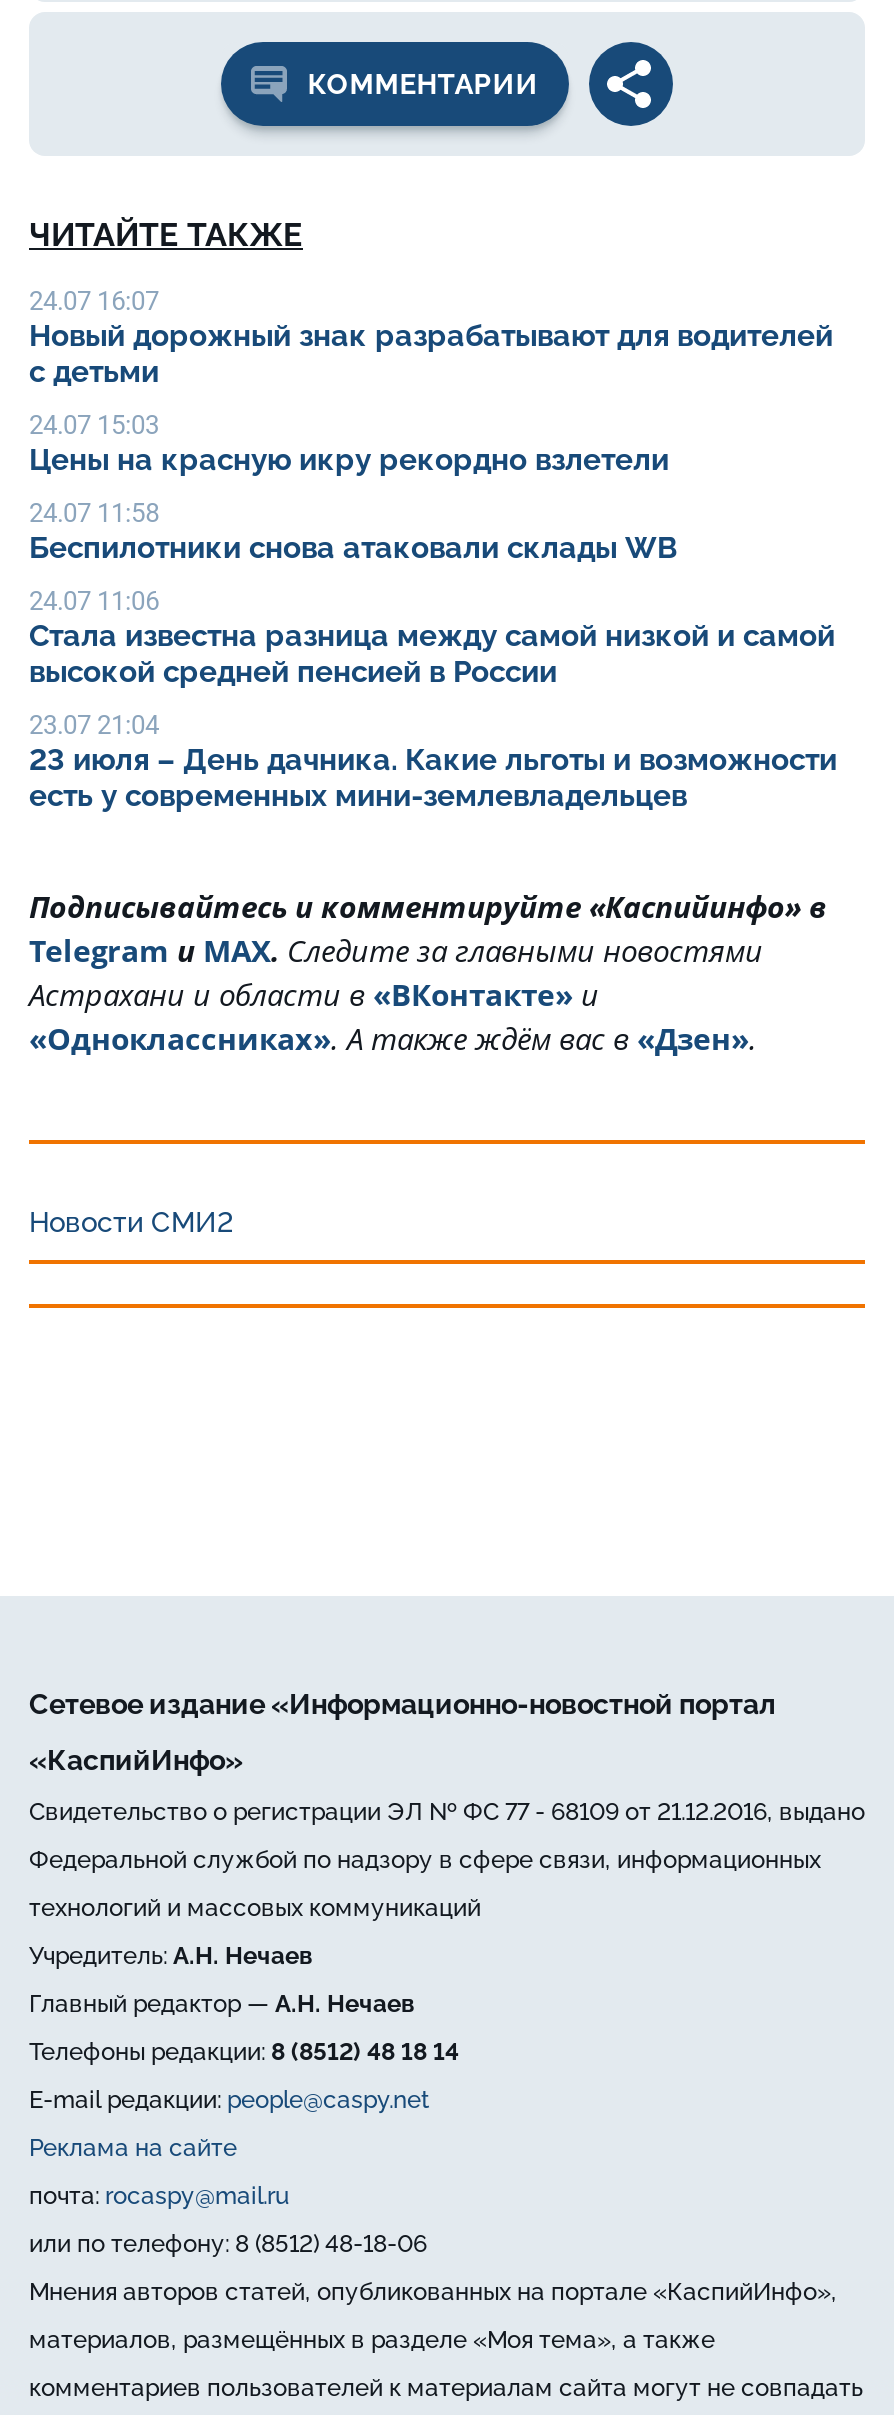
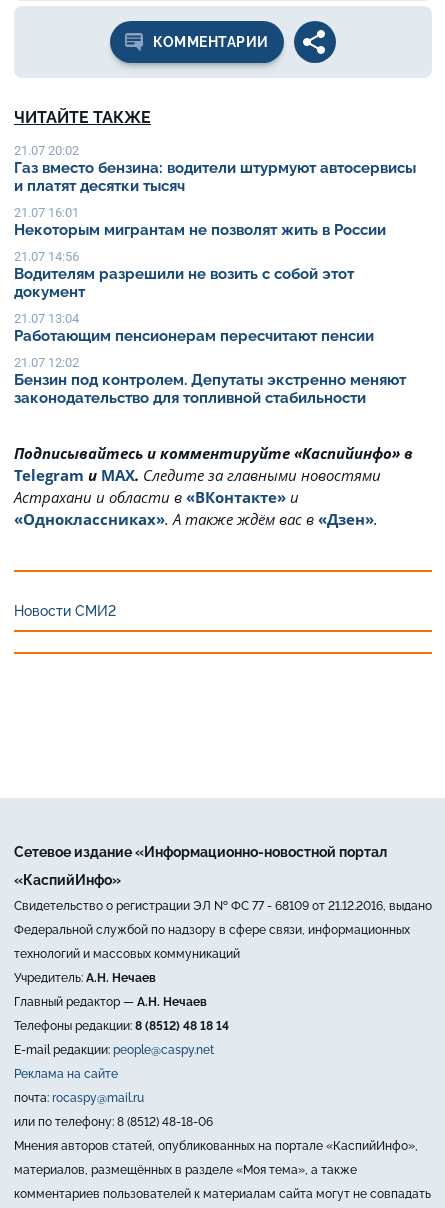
- 24.07 16:07
- Новый дорожный знак разрабатывают для водителей
- с детьми
+ 21.07 20:02
+ Газ вместо бензина: водители штурмуют автосервисы
+ и платят десятки тысяч

- 24.07 15:03
- Цены на красную икру рекордно взлетели
+ 21.07 16:01
+ Некоторым мигрантам не позволят жить в России

- 24.07 11:58
- Беспилотники снова атаковали склады WB
+ 21.07 14:56
+ Водителям разрешили не возить с собой этот
+ документ

- 24.07 11:06
- Стала известна разница между самой низкой и самой
- высокой средней пенсией в России
+ 21.07 13:04
+ Работающим пенсионерам пересчитают пенсии

- 23.07 21:04
- 23 июля – День дачника. Какие льготы и возможности
- есть у современных мини-землевладельцев
+ 21.07 12:02
+ Бензин под контролем. Депутаты экстренно меняют
+ законодательство для топливной стабильности
